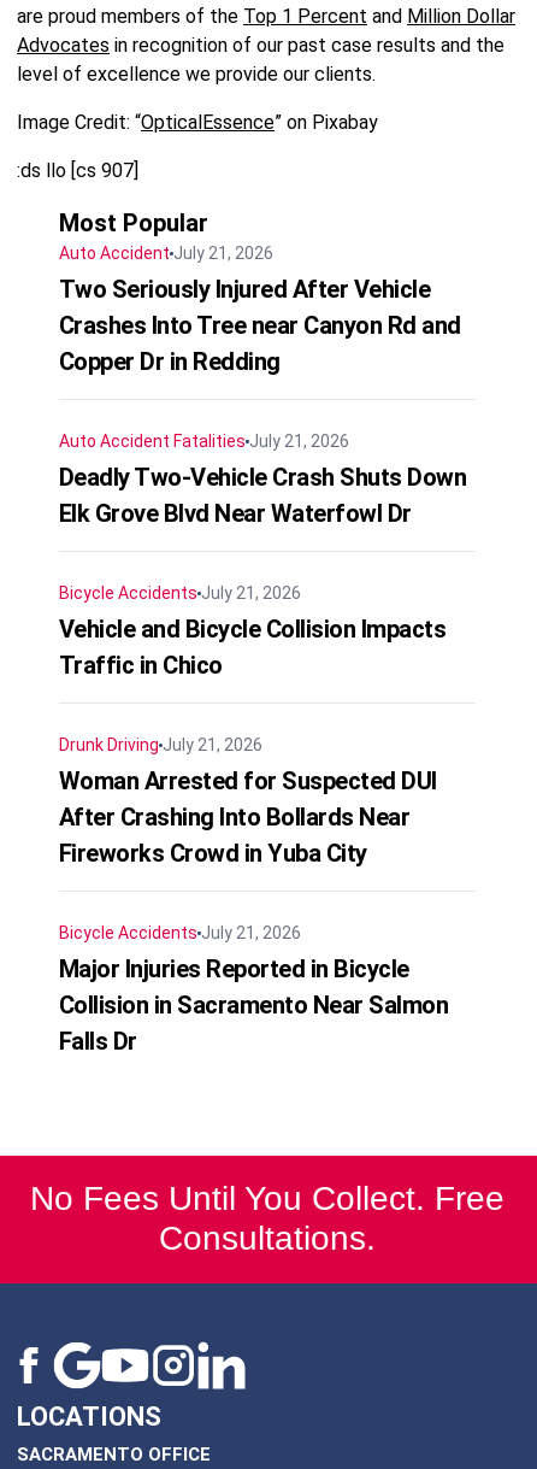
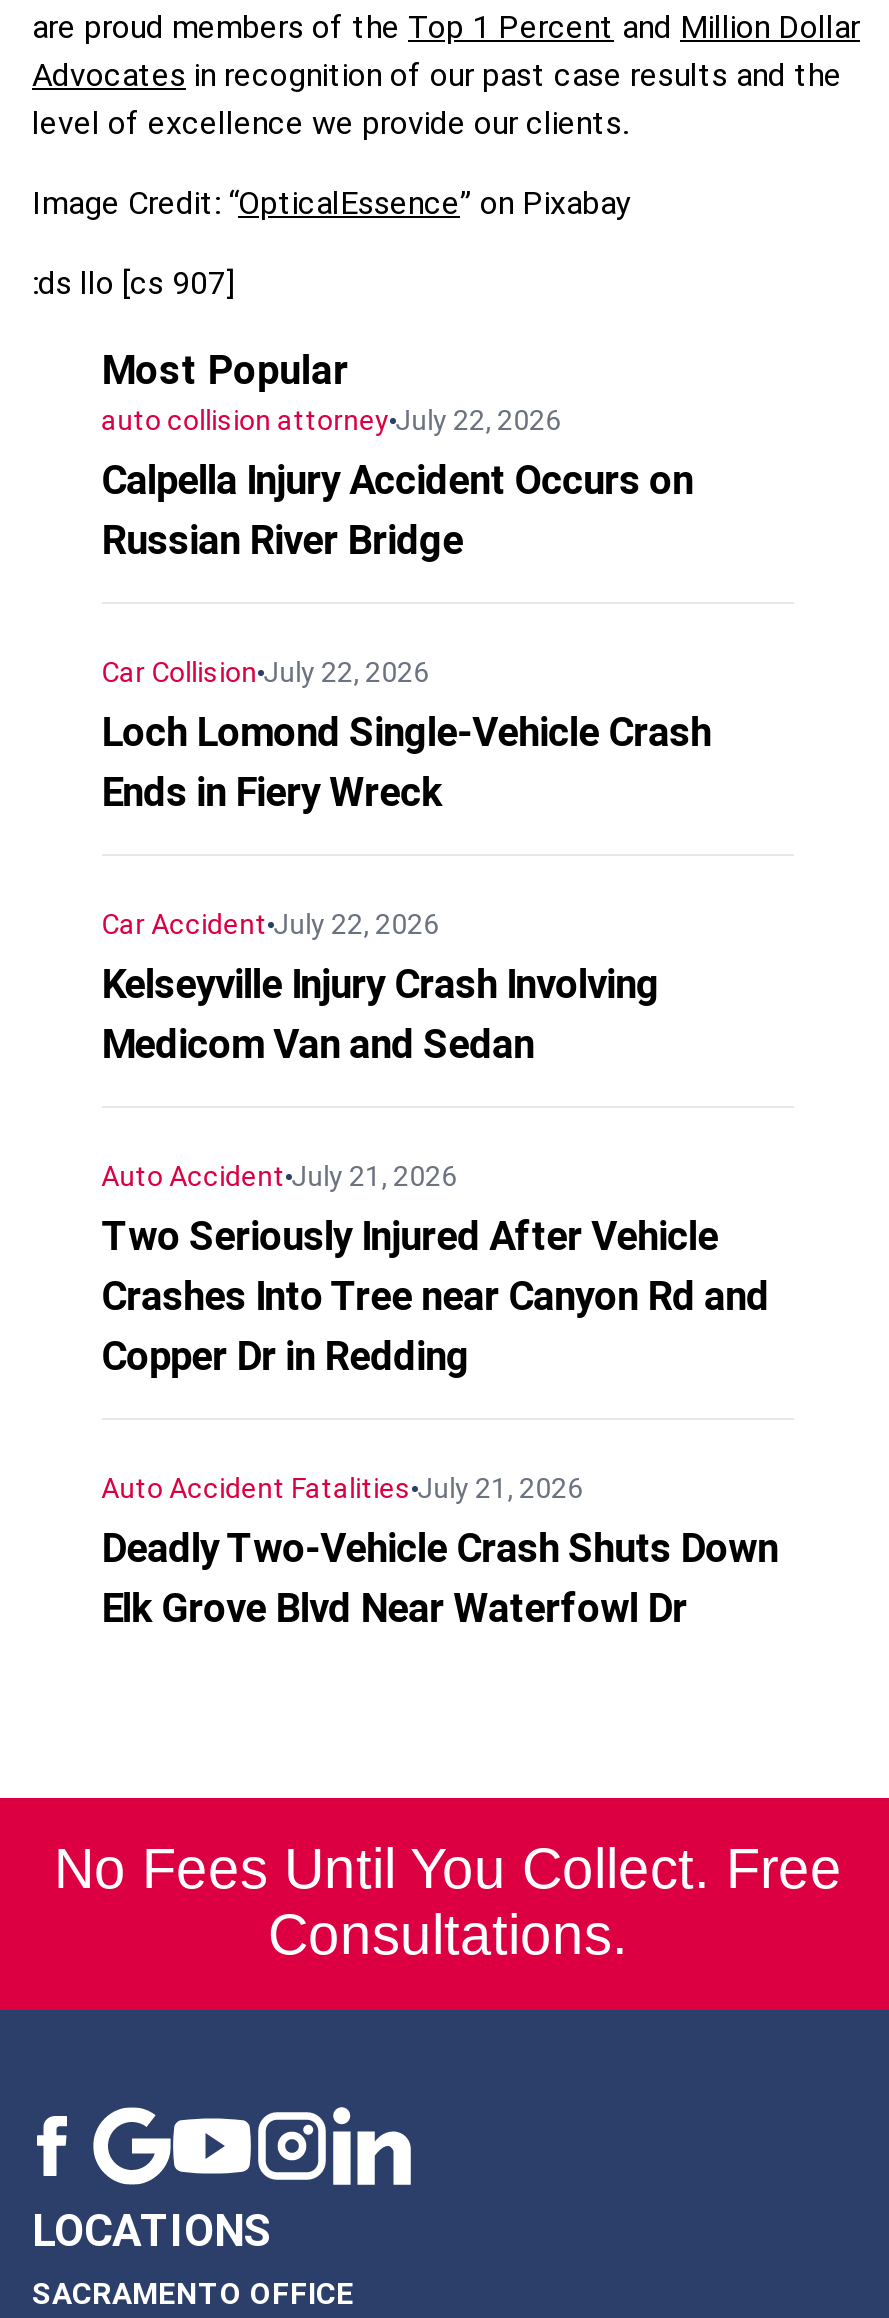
+ auto collision attorney July 22, 2026
+ Calpella Injury Accident Occurs on
+ Russian River Bridge
+ Car Collision July 22, 2026
+ Loch Lomond Single-Vehicle Crash
+ Ends in Fiery Wreck
+ Car Accident July 22, 2026
+ Kelseyville Injury Crash Involving
+ Medicom Van and Sedan

moved down: Auto Accident July 21, 2026 | Two Seriously Injured After Vehicle | Crashes Into Tree near Canyon Rd and | Copper Dr in Redding | Auto Accident Fatalities July 21, 2026 | Deadly Two-Vehicle Crash Shuts Down | Elk Grove Blvd Near Waterfowl Dr

- Bicycle Accidents July 21, 2026
- Vehicle and Bicycle Collision Impacts
- Traffic in Chico
- Drunk Driving July 21, 2026
- Woman Arrested for Suspected DUI
- After Crashing Into Bollards Near
- Fireworks Crowd in Yuba City
- Bicycle Accidents July 21, 2026
- Major Injuries Reported in Bicycle
- Collision in Sacramento Near Salmon
- Falls Dr
